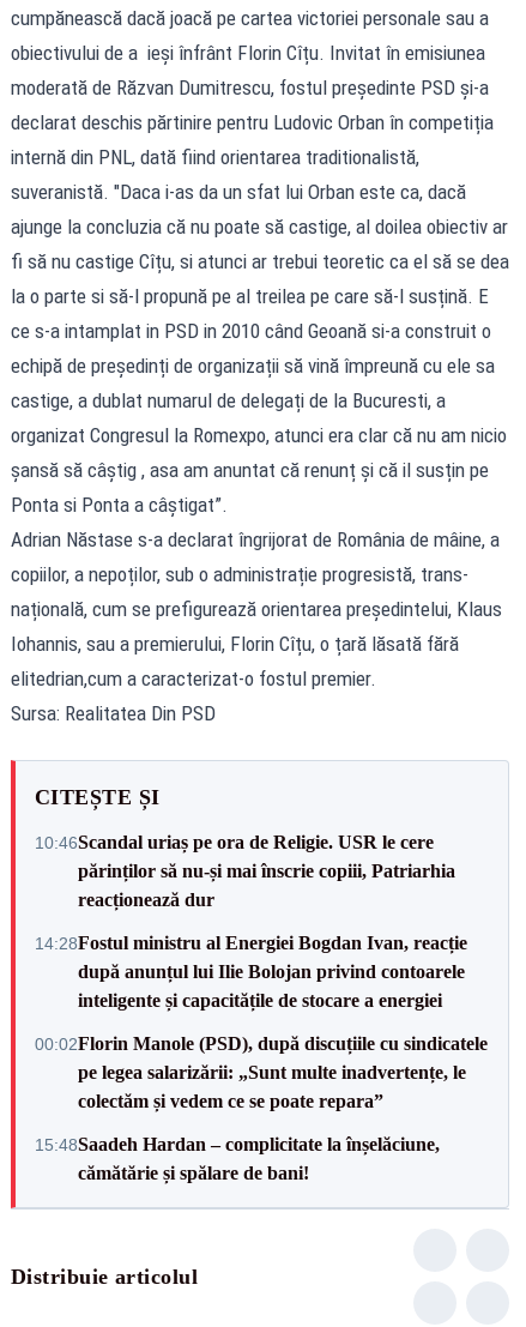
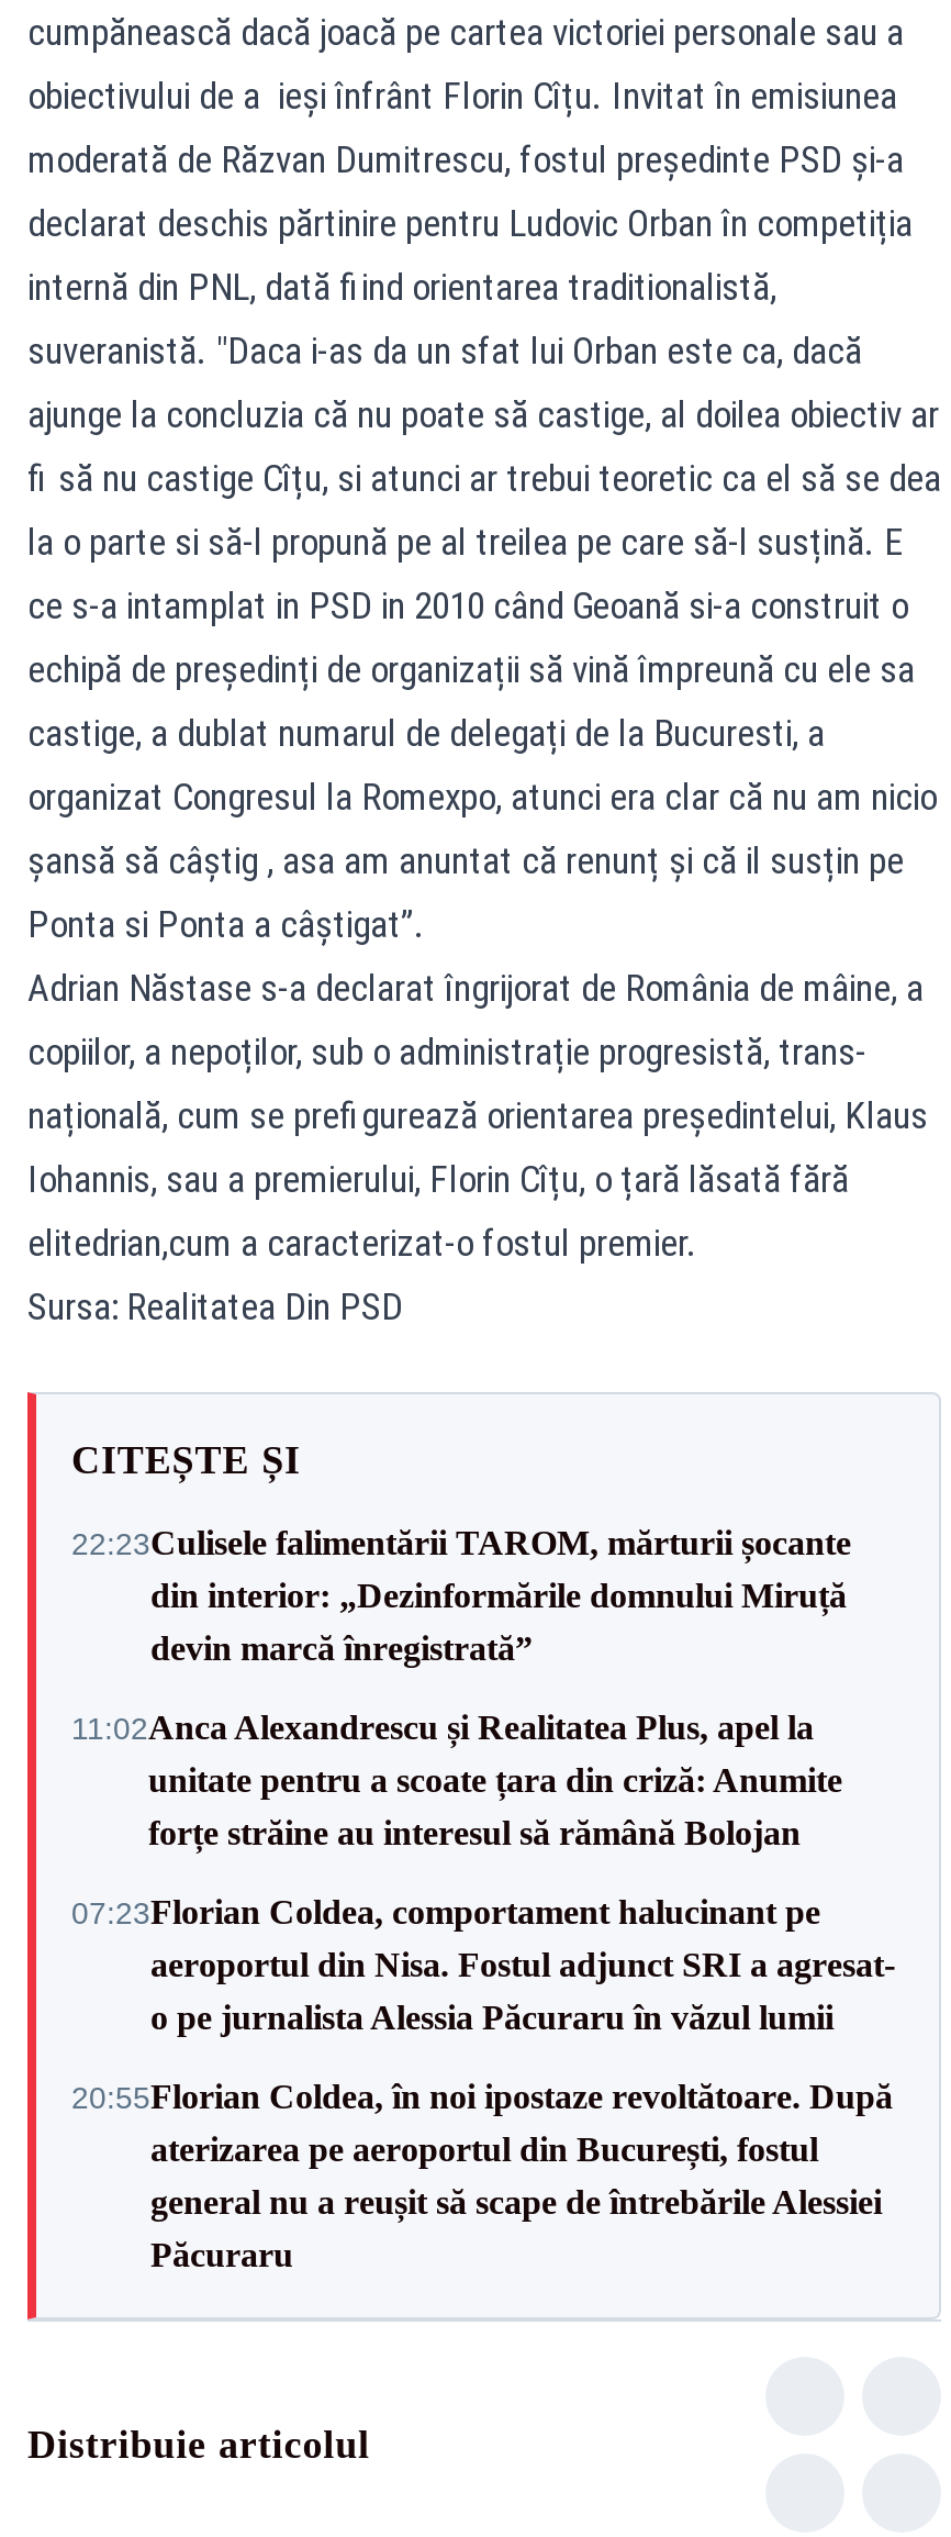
- 10:46Scandal uriaș pe ora de Religie. USR le cere
- părinților să nu-și mai înscrie copiii, Patriarhia
- reacționează dur
+ 22:23Culisele falimentării TAROM, mărturii șocante
+ din interior: „Dezinformările domnului Miruță
+ devin marcă înregistrată”

- 14:28Fostul ministru al Energiei Bogdan Ivan, reacție
- după anunțul lui Ilie Bolojan privind contoarele
- inteligente și capacitățile de stocare a energiei
+ 11:02Anca Alexandrescu și Realitatea Plus, apel la
+ unitate pentru a scoate țara din criză: Anumite
+ forțe străine au interesul să rămână Bolojan

- 00:02Florin Manole (PSD), după discuțiile cu sindicatele
- pe legea salarizării: „Sunt multe inadvertențe, le
- colectăm și vedem ce se poate repara”
+ 07:23Florian Coldea, comportament halucinant pe
+ aeroportul din Nisa. Fostul adjunct SRI a agresat-
+ o pe jurnalista Alessia Păcuraru în văzul lumii

- 15:48Saadeh Hardan – complicitate la înșelăciune,
- cămătărie și spălare de bani!
+ 20:55Florian Coldea, în noi ipostaze revoltătoare. După
+ aterizarea pe aeroportul din București, fostul
+ general nu a reușit să scape de întrebările Alessiei
+ Păcuraru
